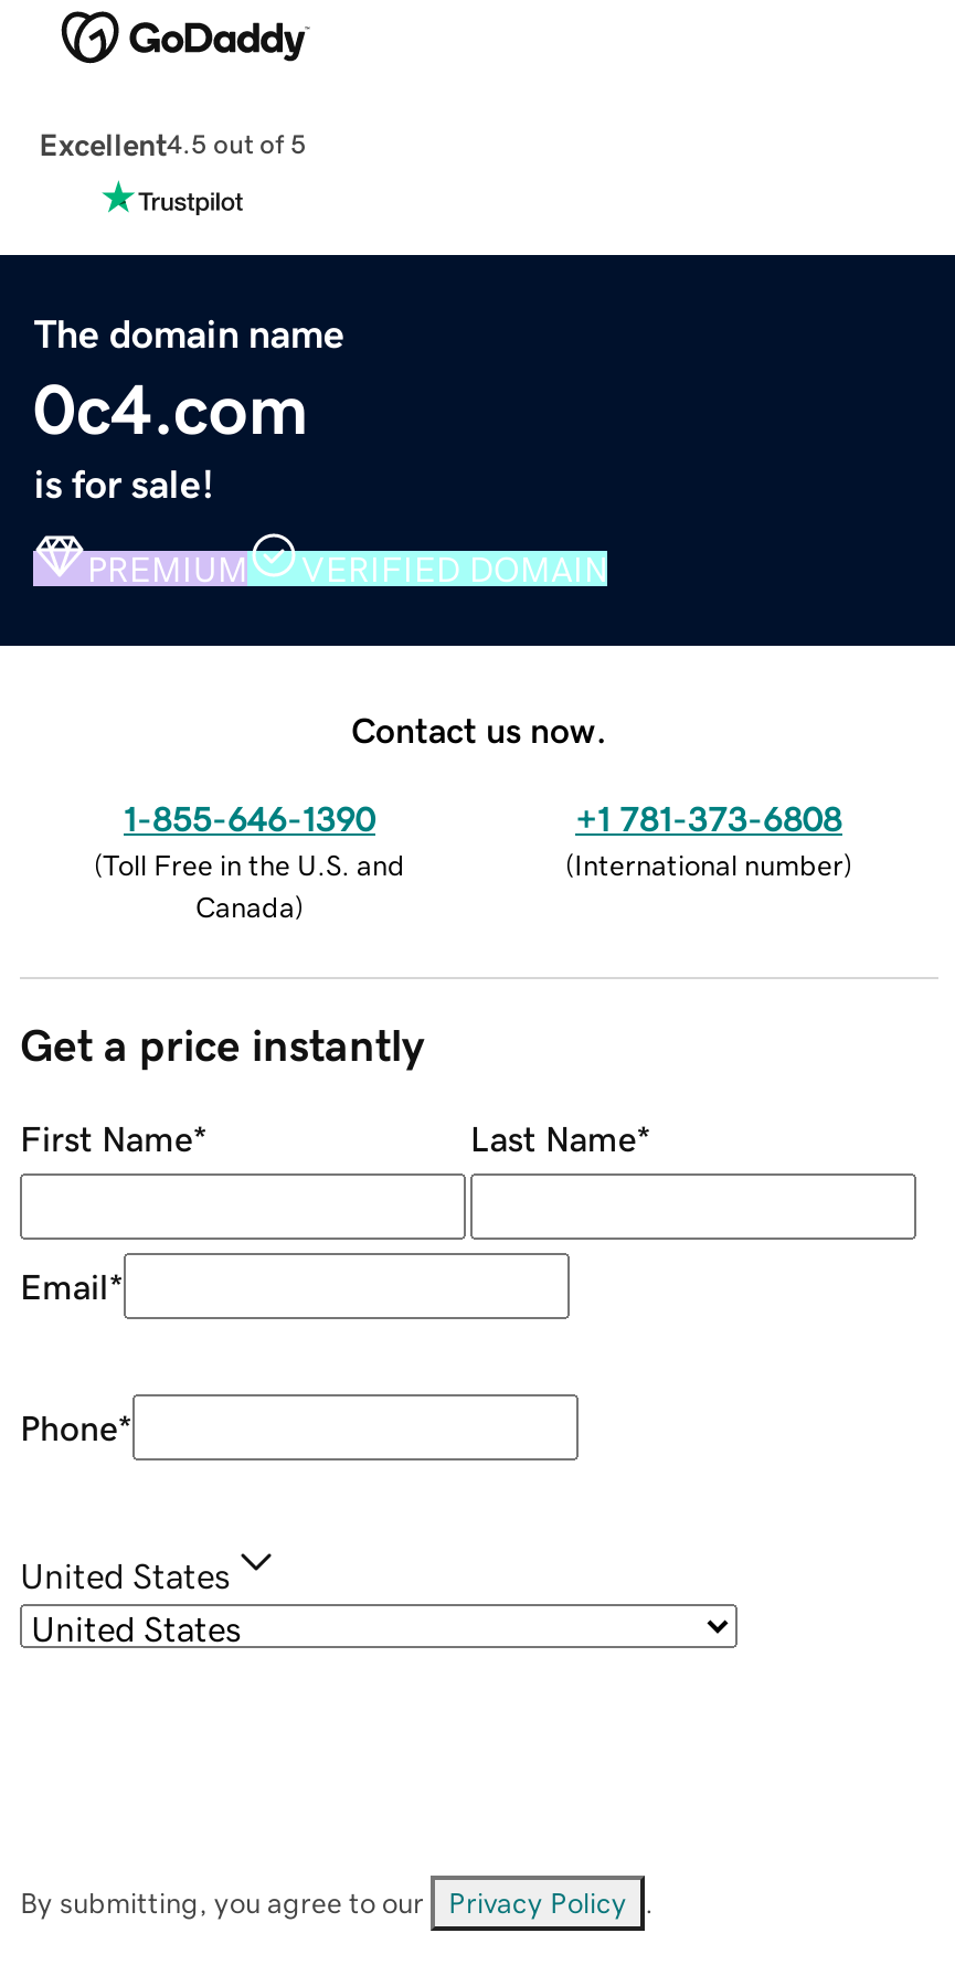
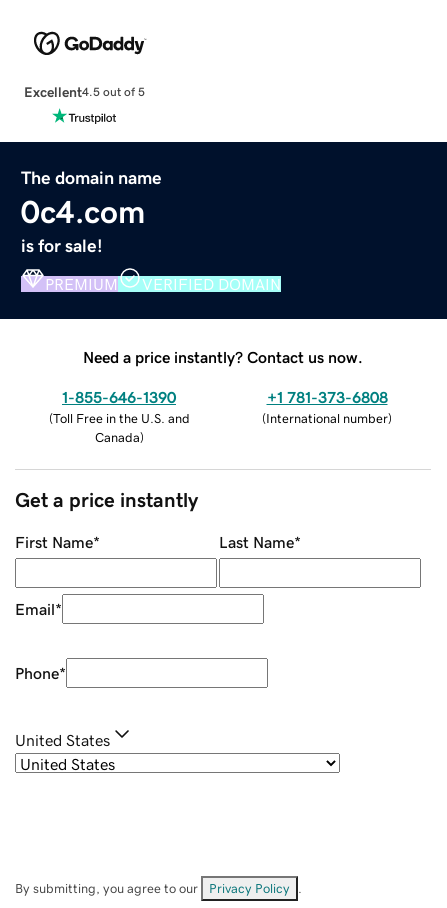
- Contact us now.
+ Need a price instantly? Contact us now.
